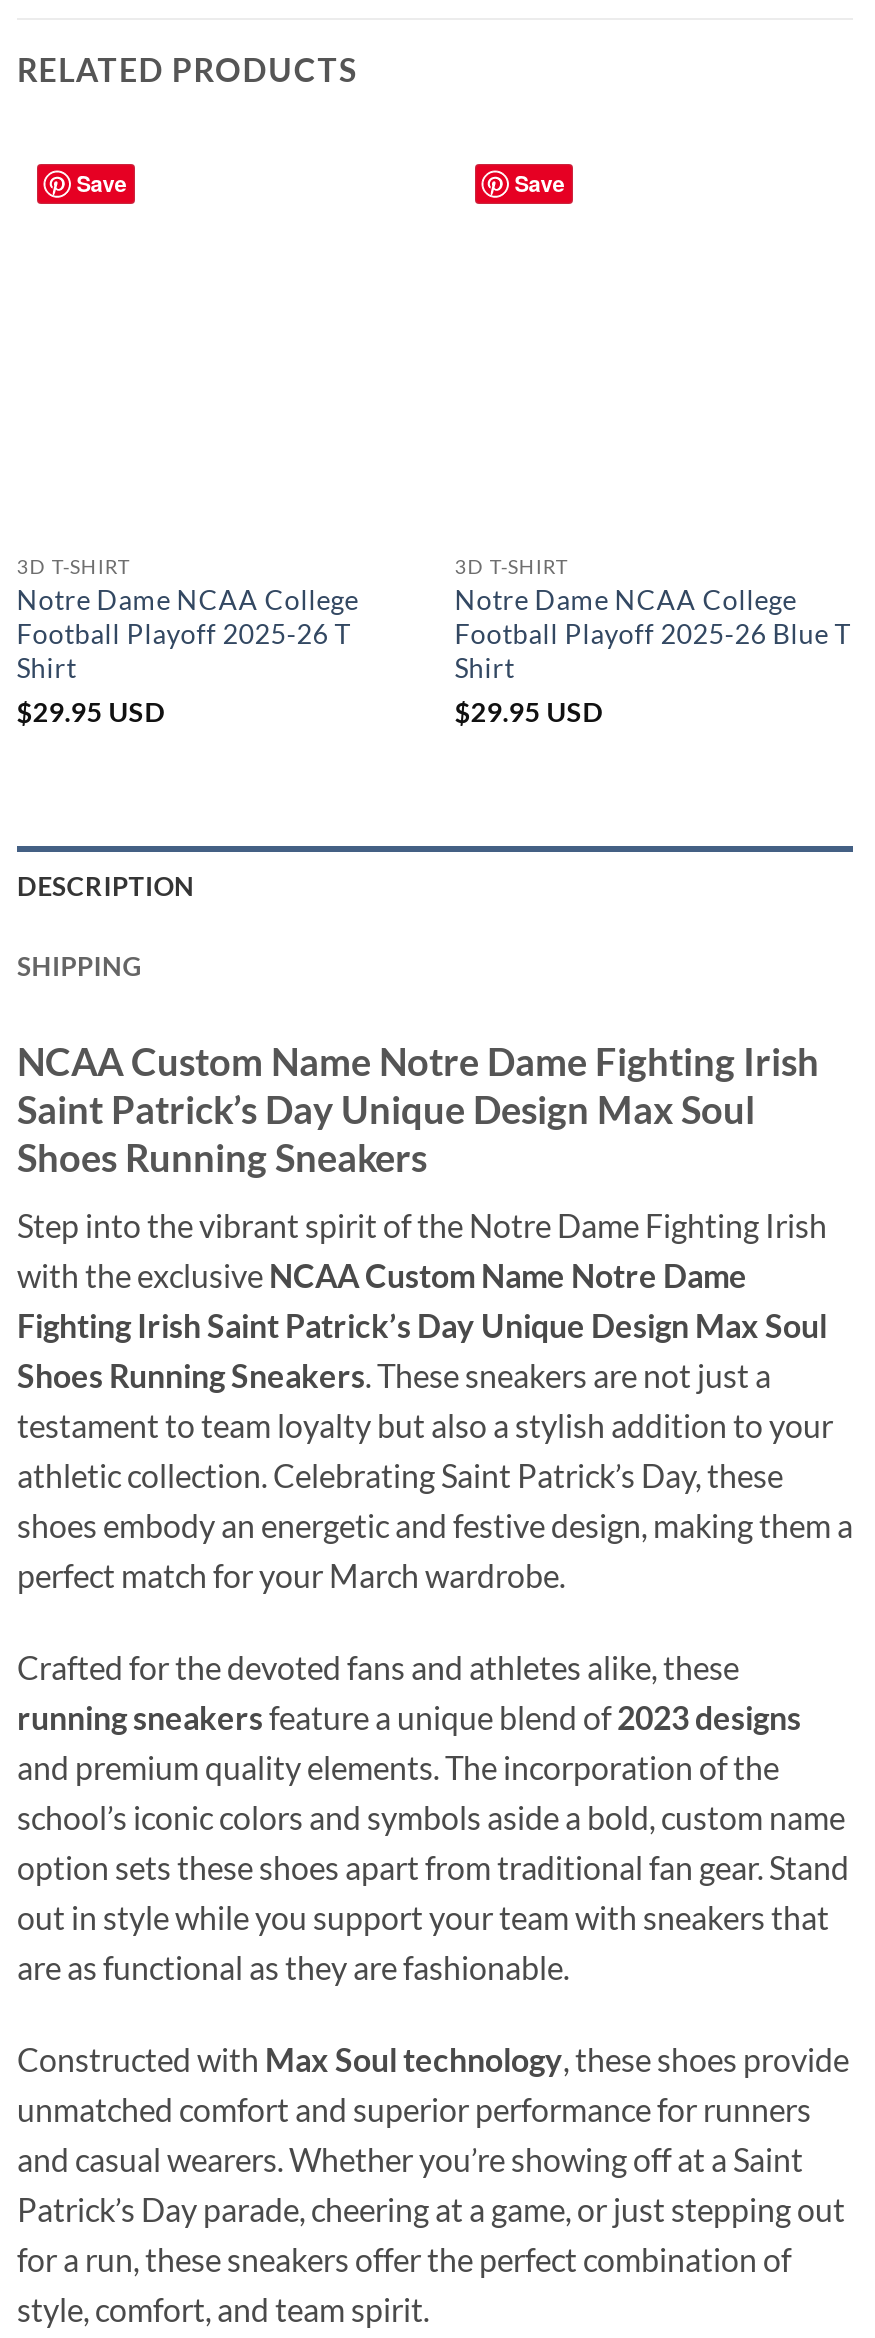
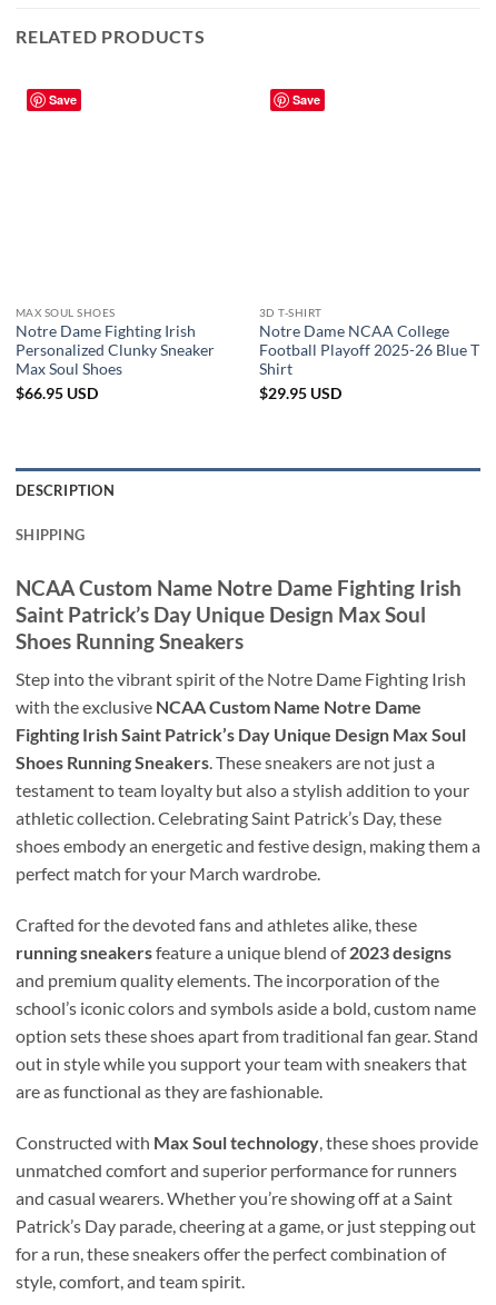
- 3D T-SHIRT
- Notre Dame NCAA College
- Football Playoff 2025-26 T
- Shirt
- $29.95 USD
+ MAX SOUL SHOES
+ Notre Dame Fighting Irish
+ Personalized Clunky Sneaker
+ Max Soul Shoes
+ $66.95 USD
